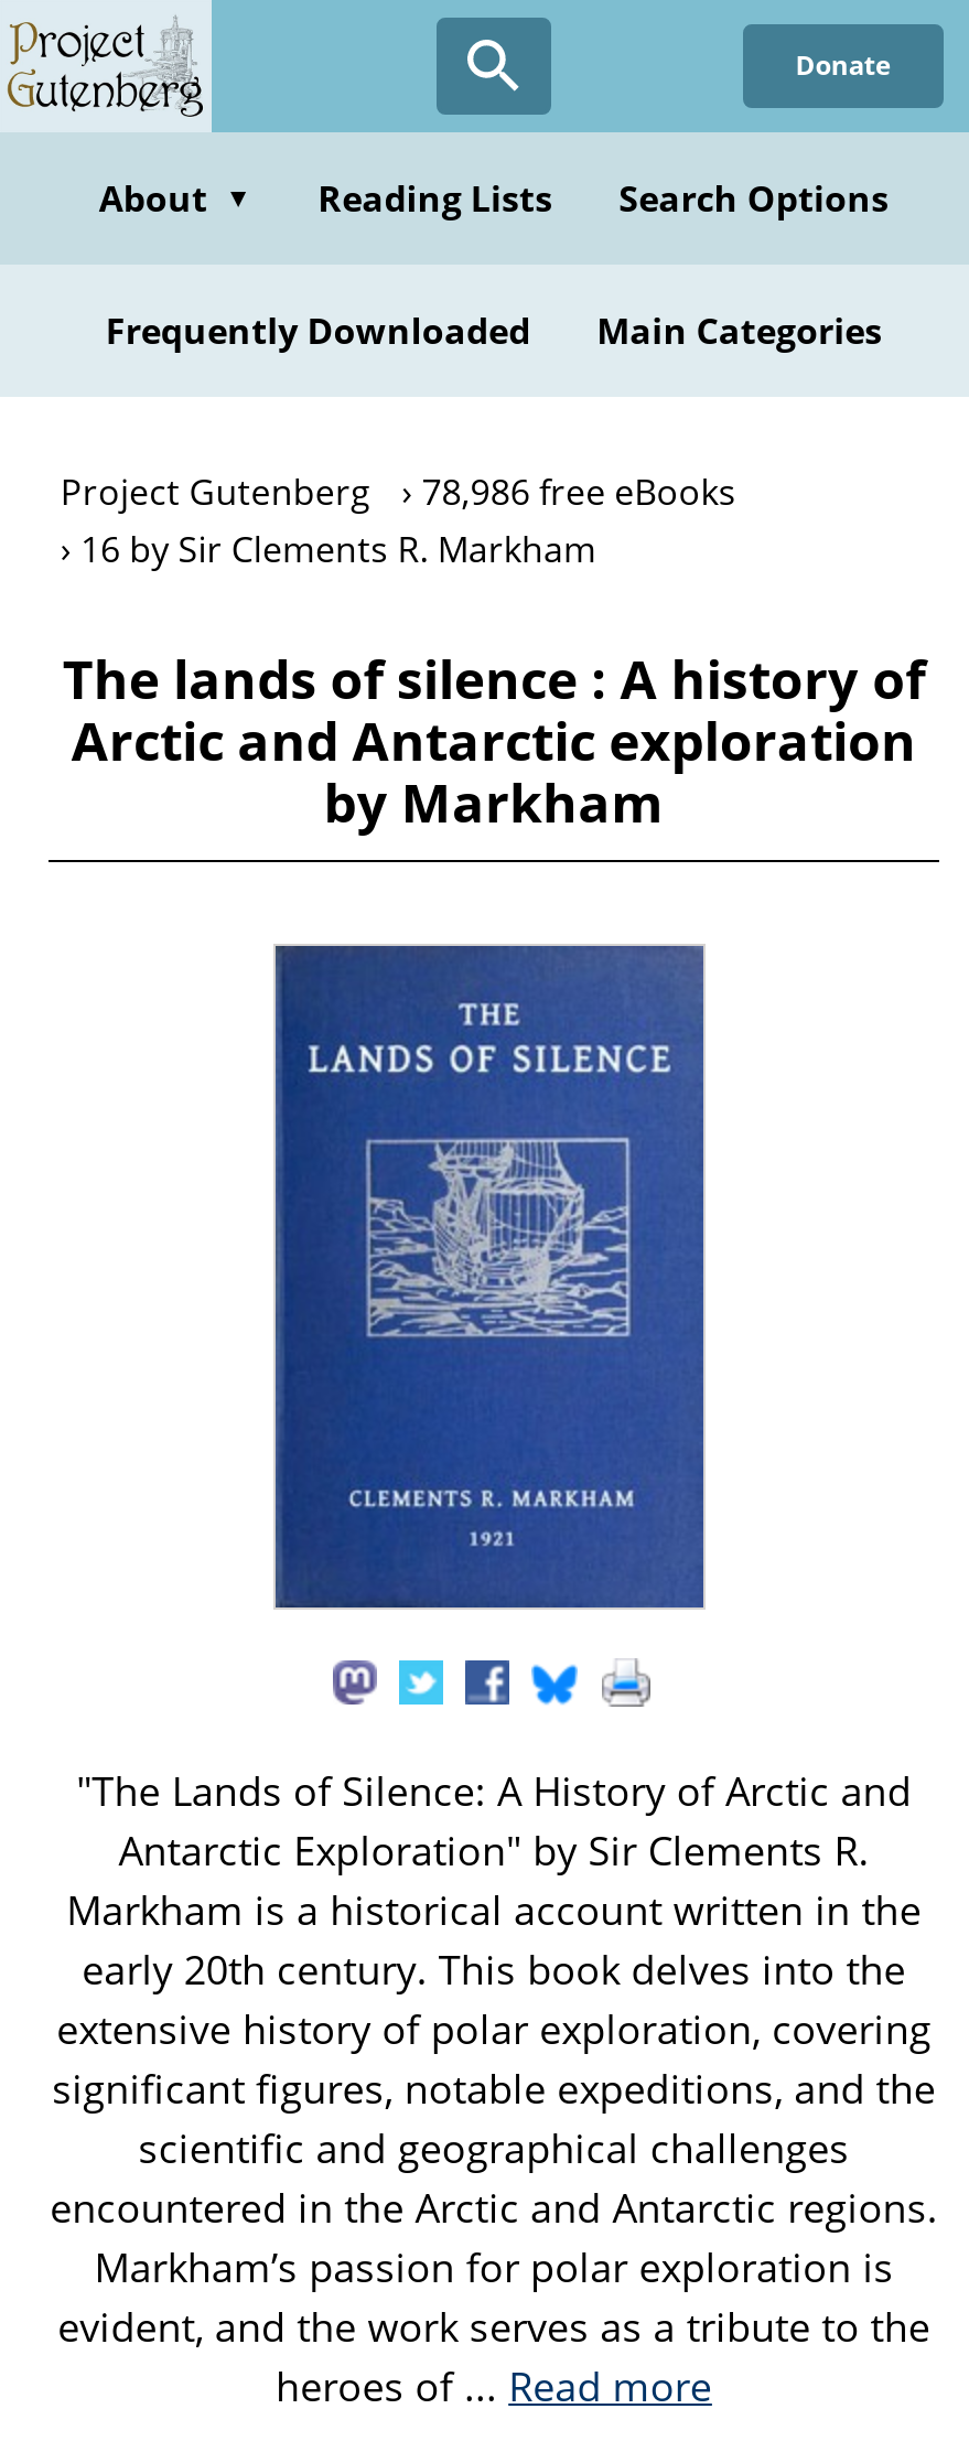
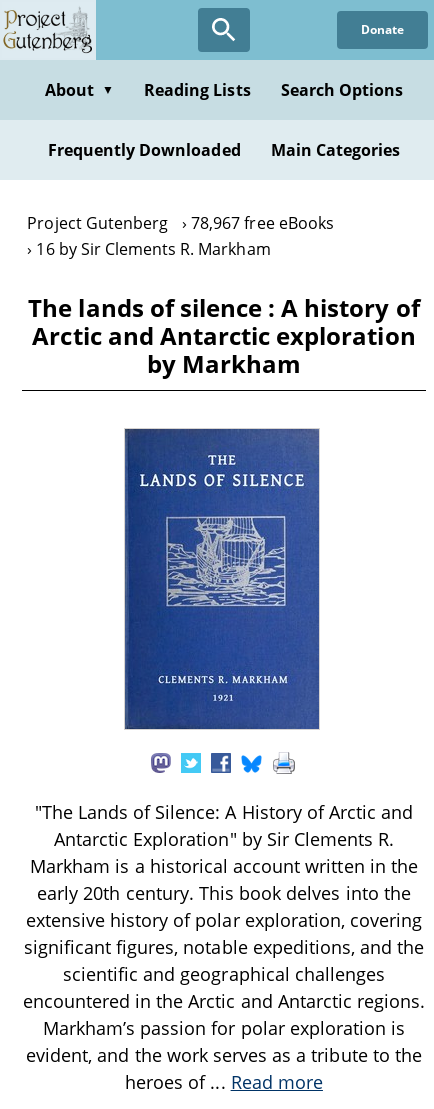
- Project Gutenberg 78,986 free eBooks
+ Project Gutenberg 78,967 free eBooks
